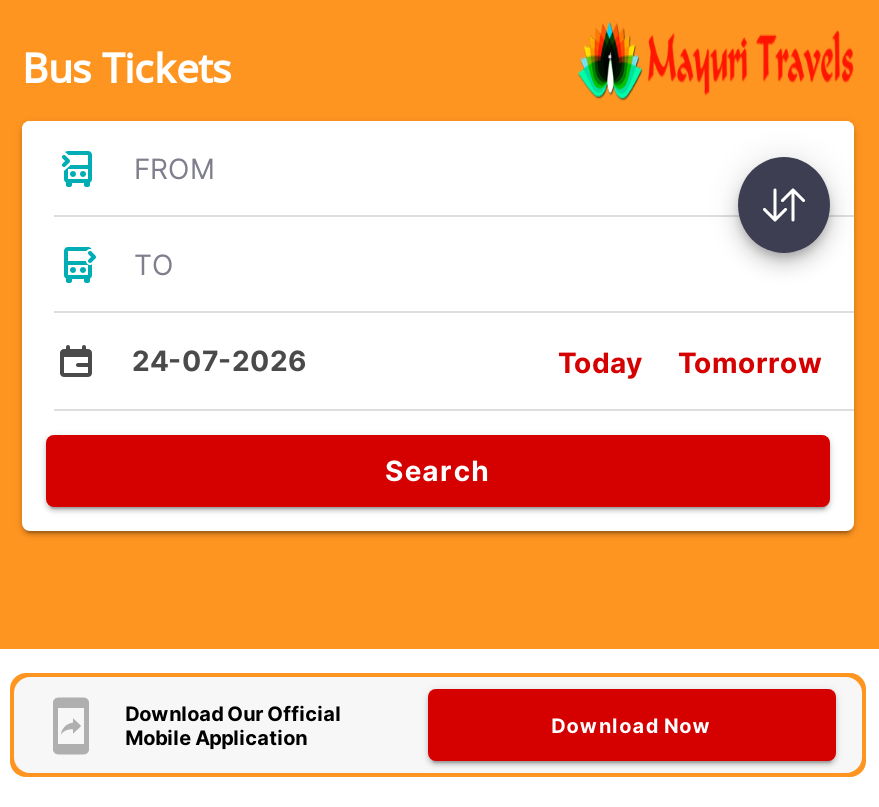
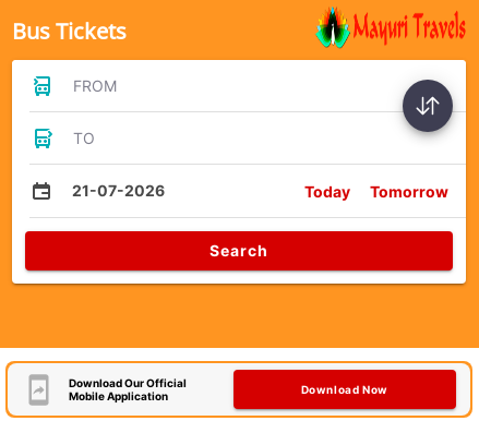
- 24-07-2026
+ 21-07-2026
